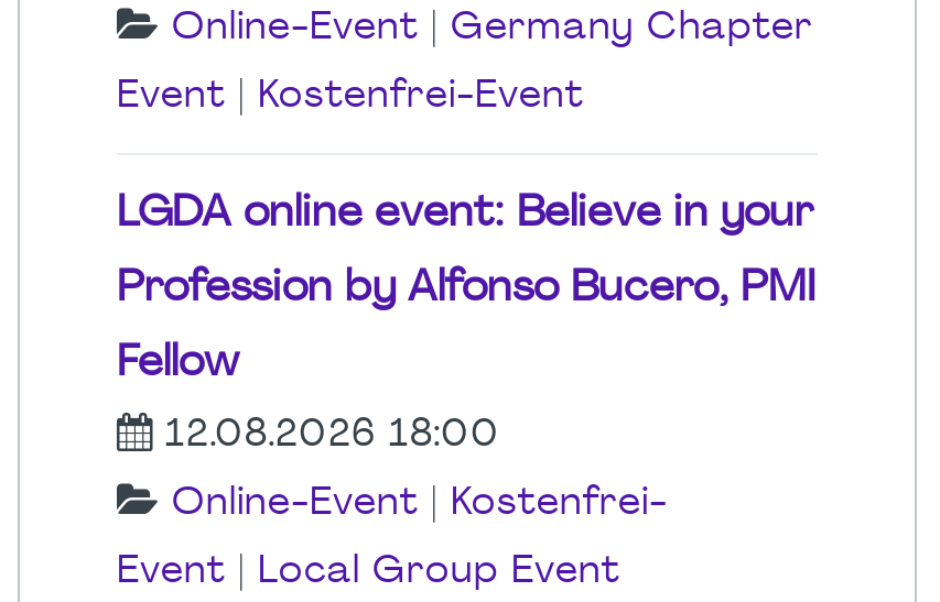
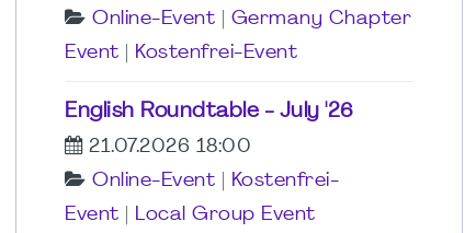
- LGDA online event: Believe in your
- Profession by Alfonso Bucero, PMI
- Fellow
- 12.08.2026 18:00
+ English Roundtable - July '26
+ 21.07.2026 18:00
